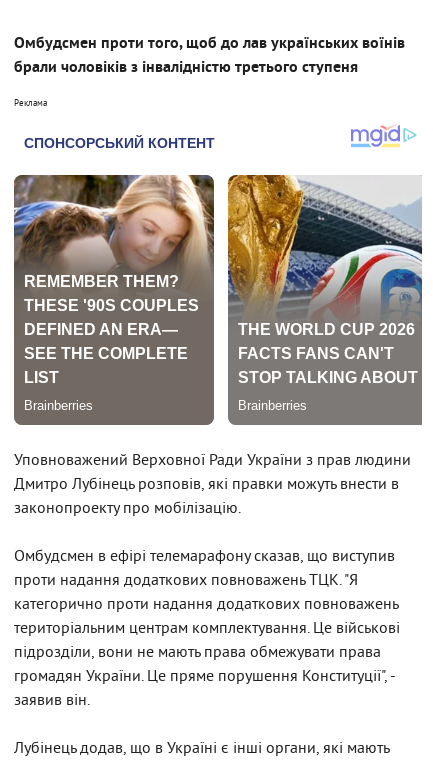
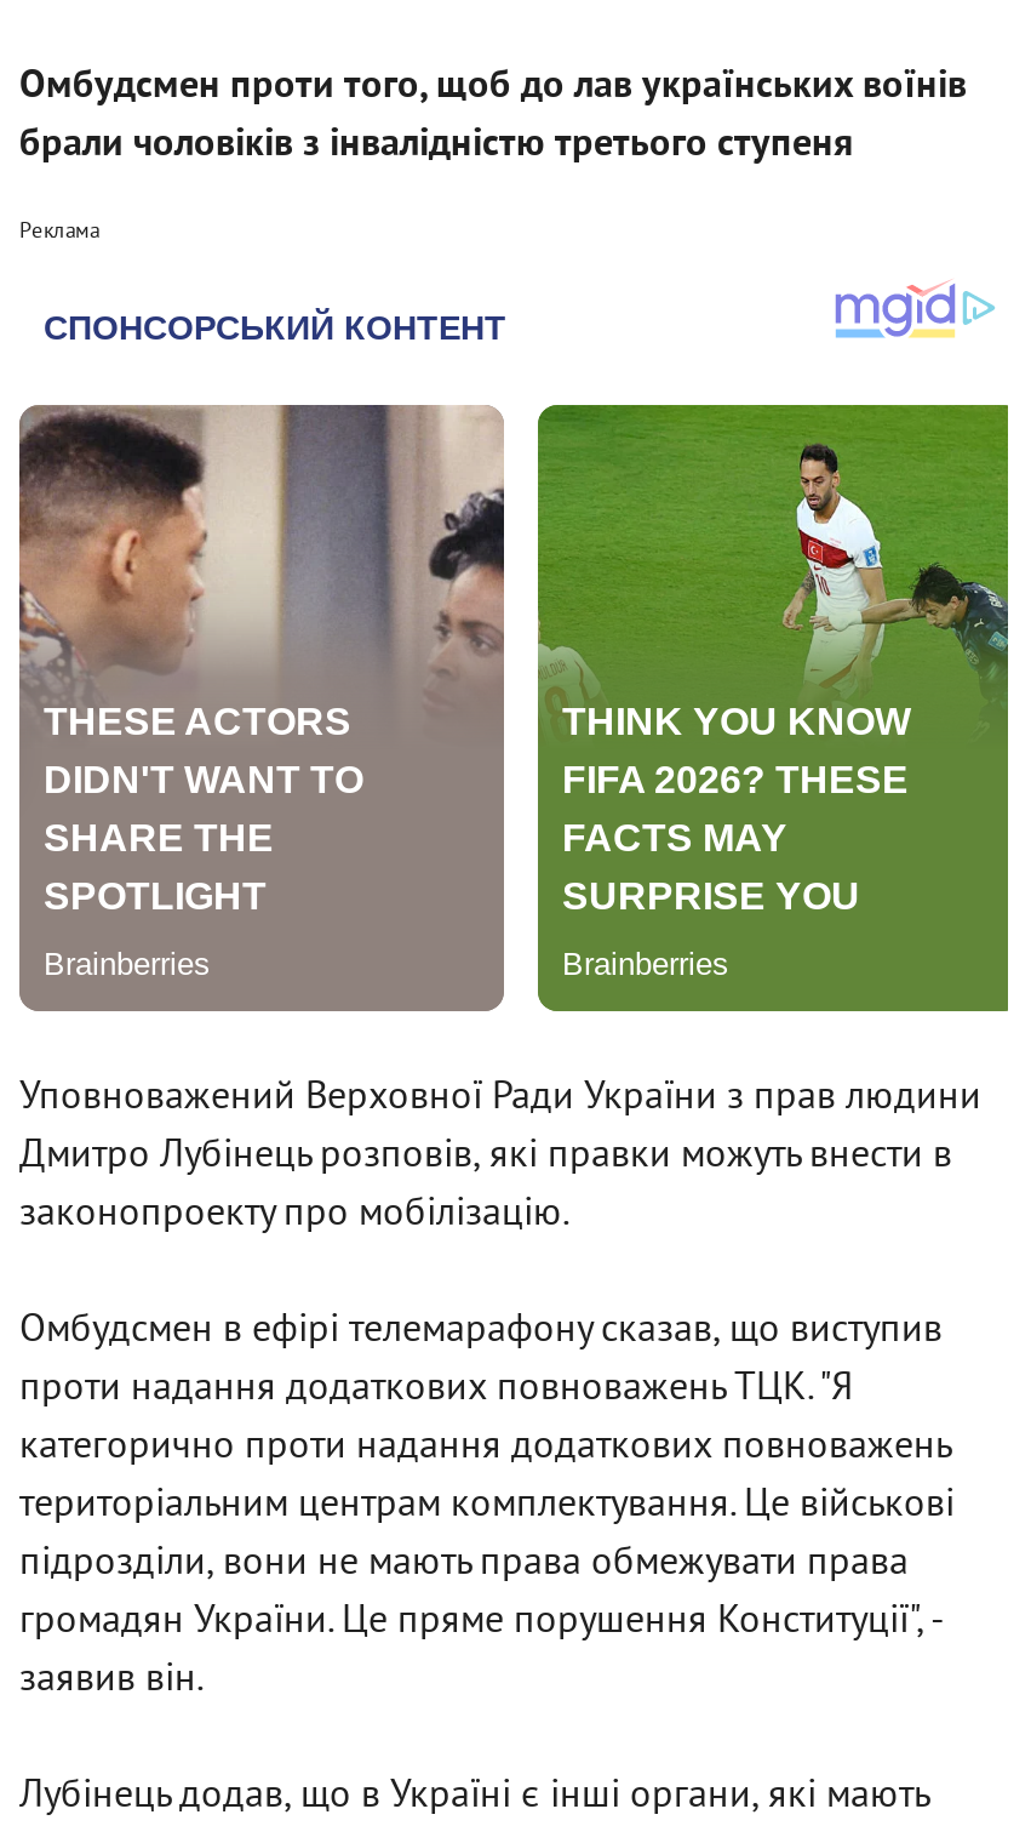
- [image]
+ [image]

- [image]
+ [image]
